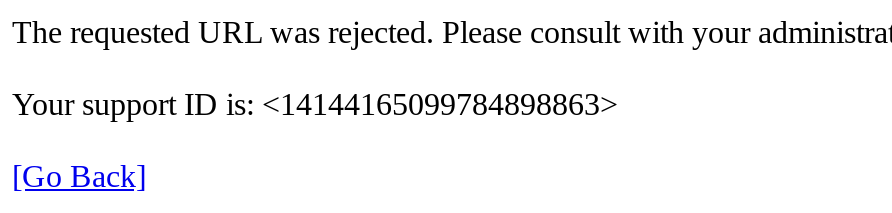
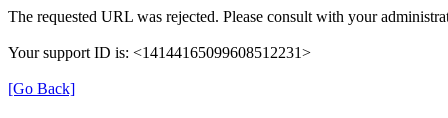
- Your support ID is: <14144165099784898863>
+ Your support ID is: <14144165099608512231>
